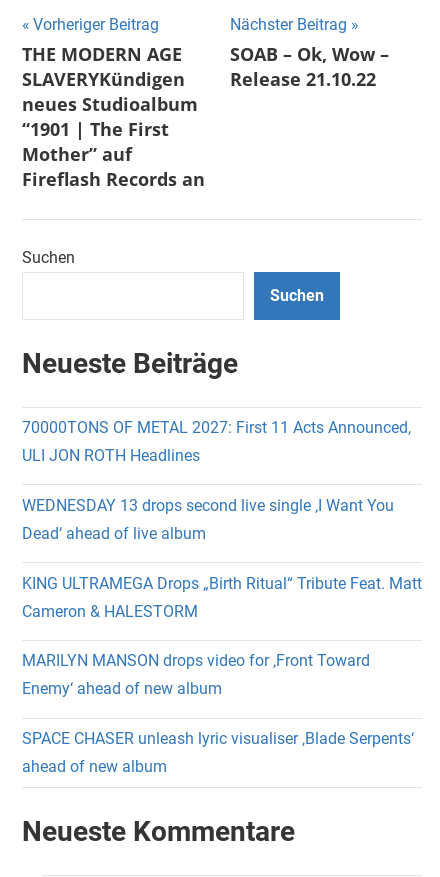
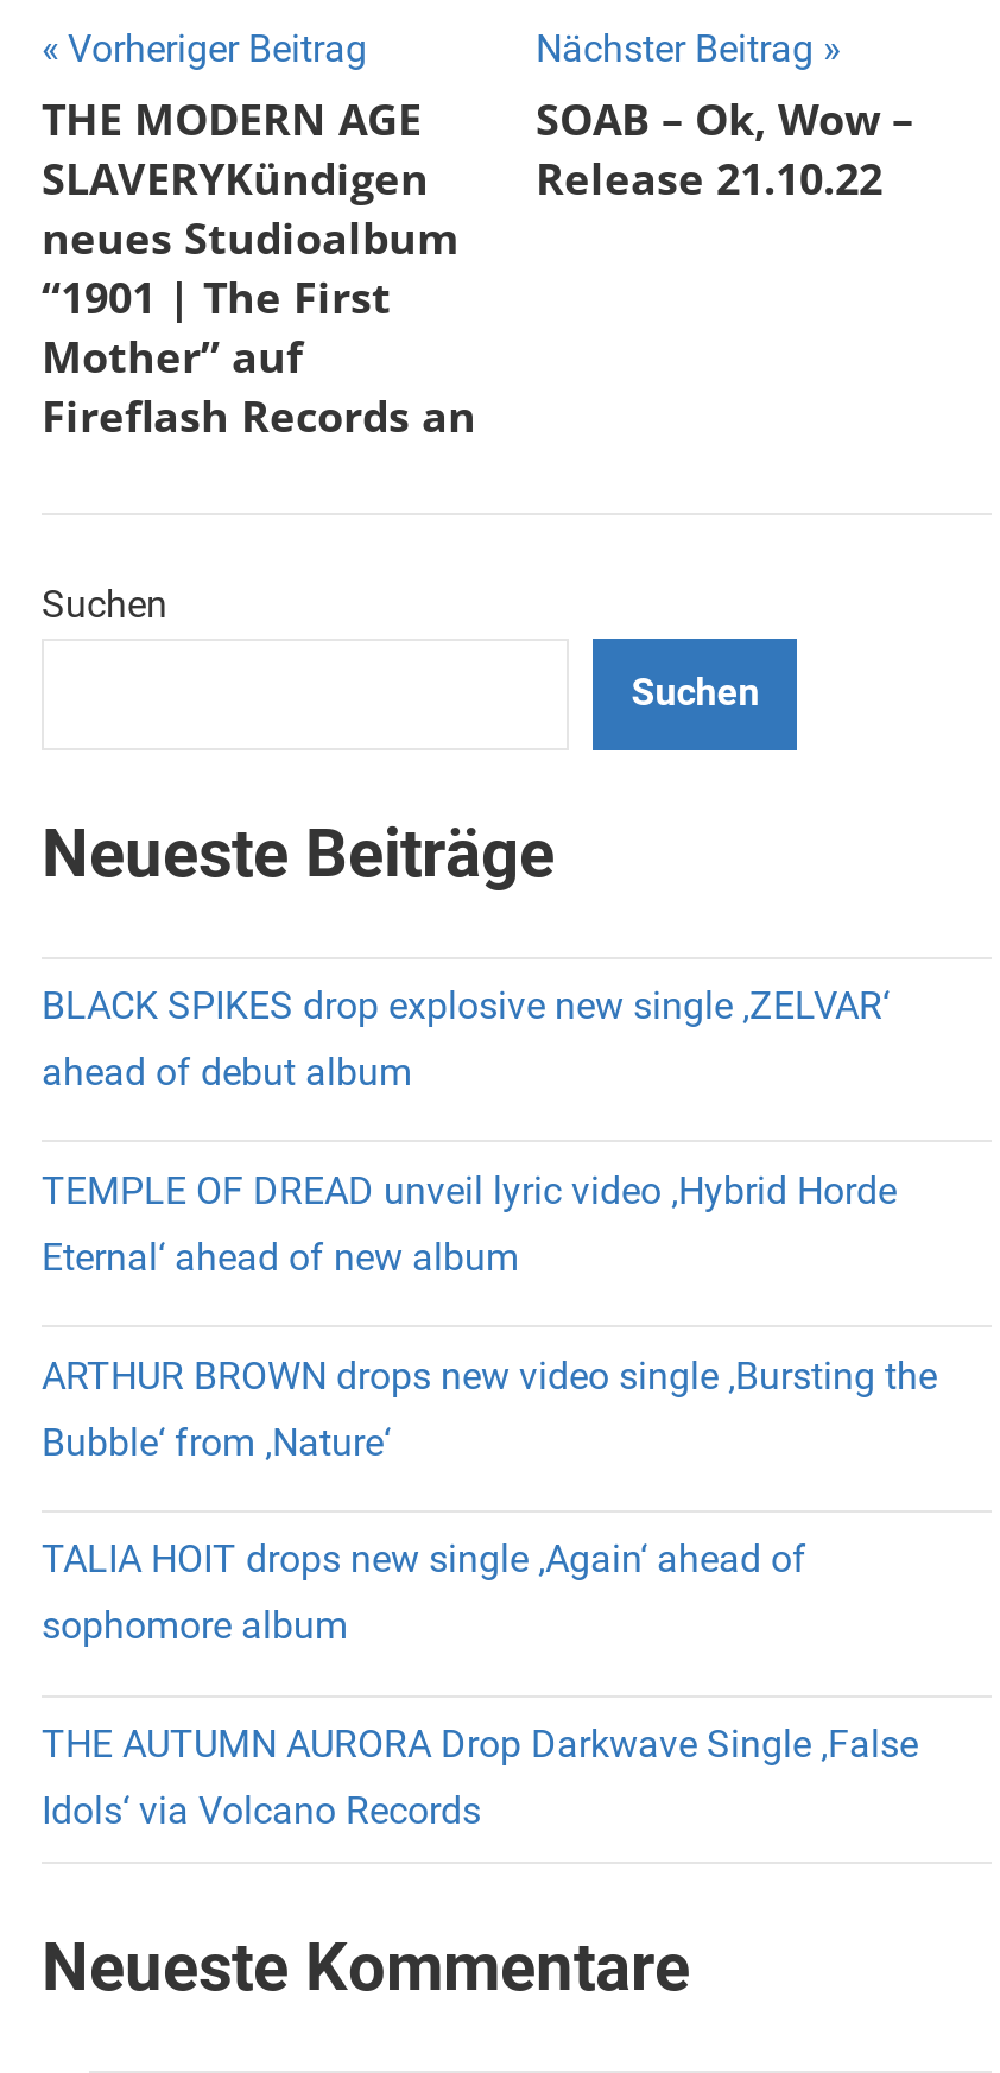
- 70000TONS OF METAL 2027: First 11 Acts Announced,
+ BLACK SPIKES drop explosive new single ‚ZELVAR‘

- ULI JON ROTH Headlines
+ ahead of debut album

- WEDNESDAY 13 drops second live single ‚I Want You
+ TEMPLE OF DREAD unveil lyric video ‚Hybrid Horde

- Dead‘ ahead of live album
+ Eternal‘ ahead of new album

- KING ULTRAMEGA Drops „Birth Ritual“ Tribute Feat. Matt
+ ARTHUR BROWN drops new video single ‚Bursting the

- Cameron & HALESTORM
+ Bubble‘ from ‚Nature‘

- MARILYN MANSON drops video for ‚Front Toward
+ TALIA HOIT drops new single ‚Again‘ ahead of

- Enemy‘ ahead of new album
+ sophomore album

- SPACE CHASER unleash lyric visualiser ‚Blade Serpents‘
+ THE AUTUMN AURORA Drop Darkwave Single ‚False

- ahead of new album
+ Idols‘ via Volcano Records
